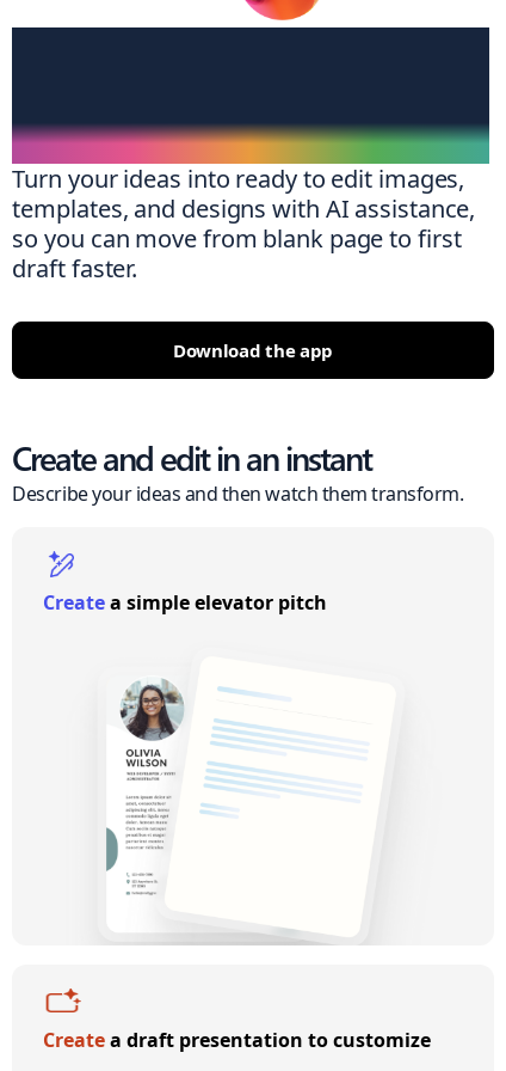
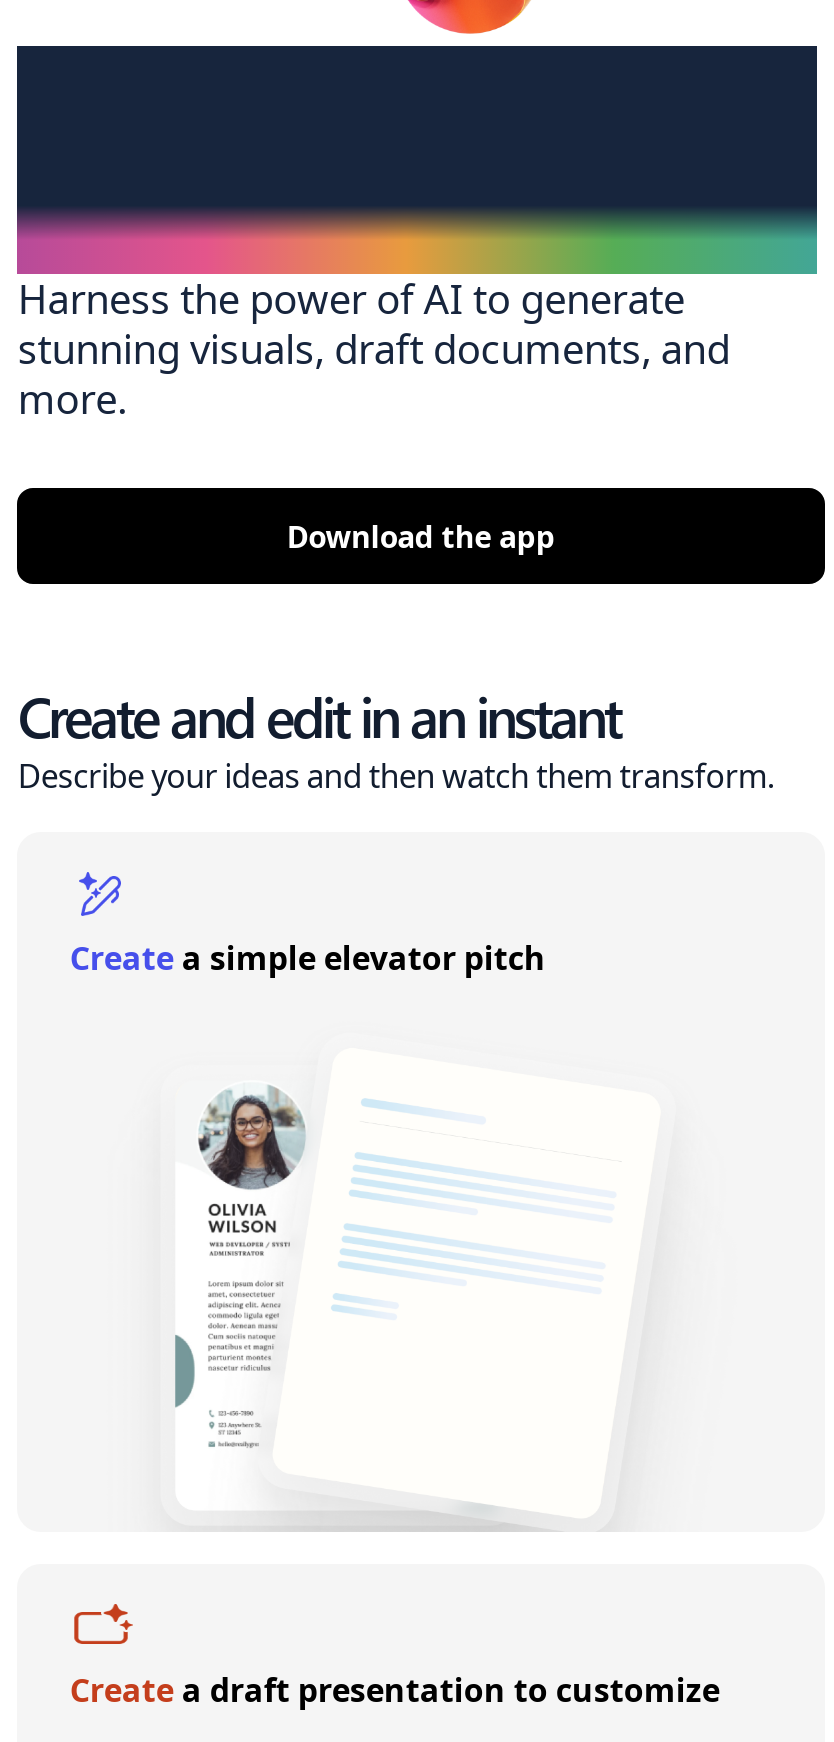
- Turn your ideas into ready to edit images,
- templates, and designs with AI assistance,
- so you can move from blank page to first
- draft faster.
+ Harness the power of AI to generate
+ stunning visuals, draft documents, and
+ more.
